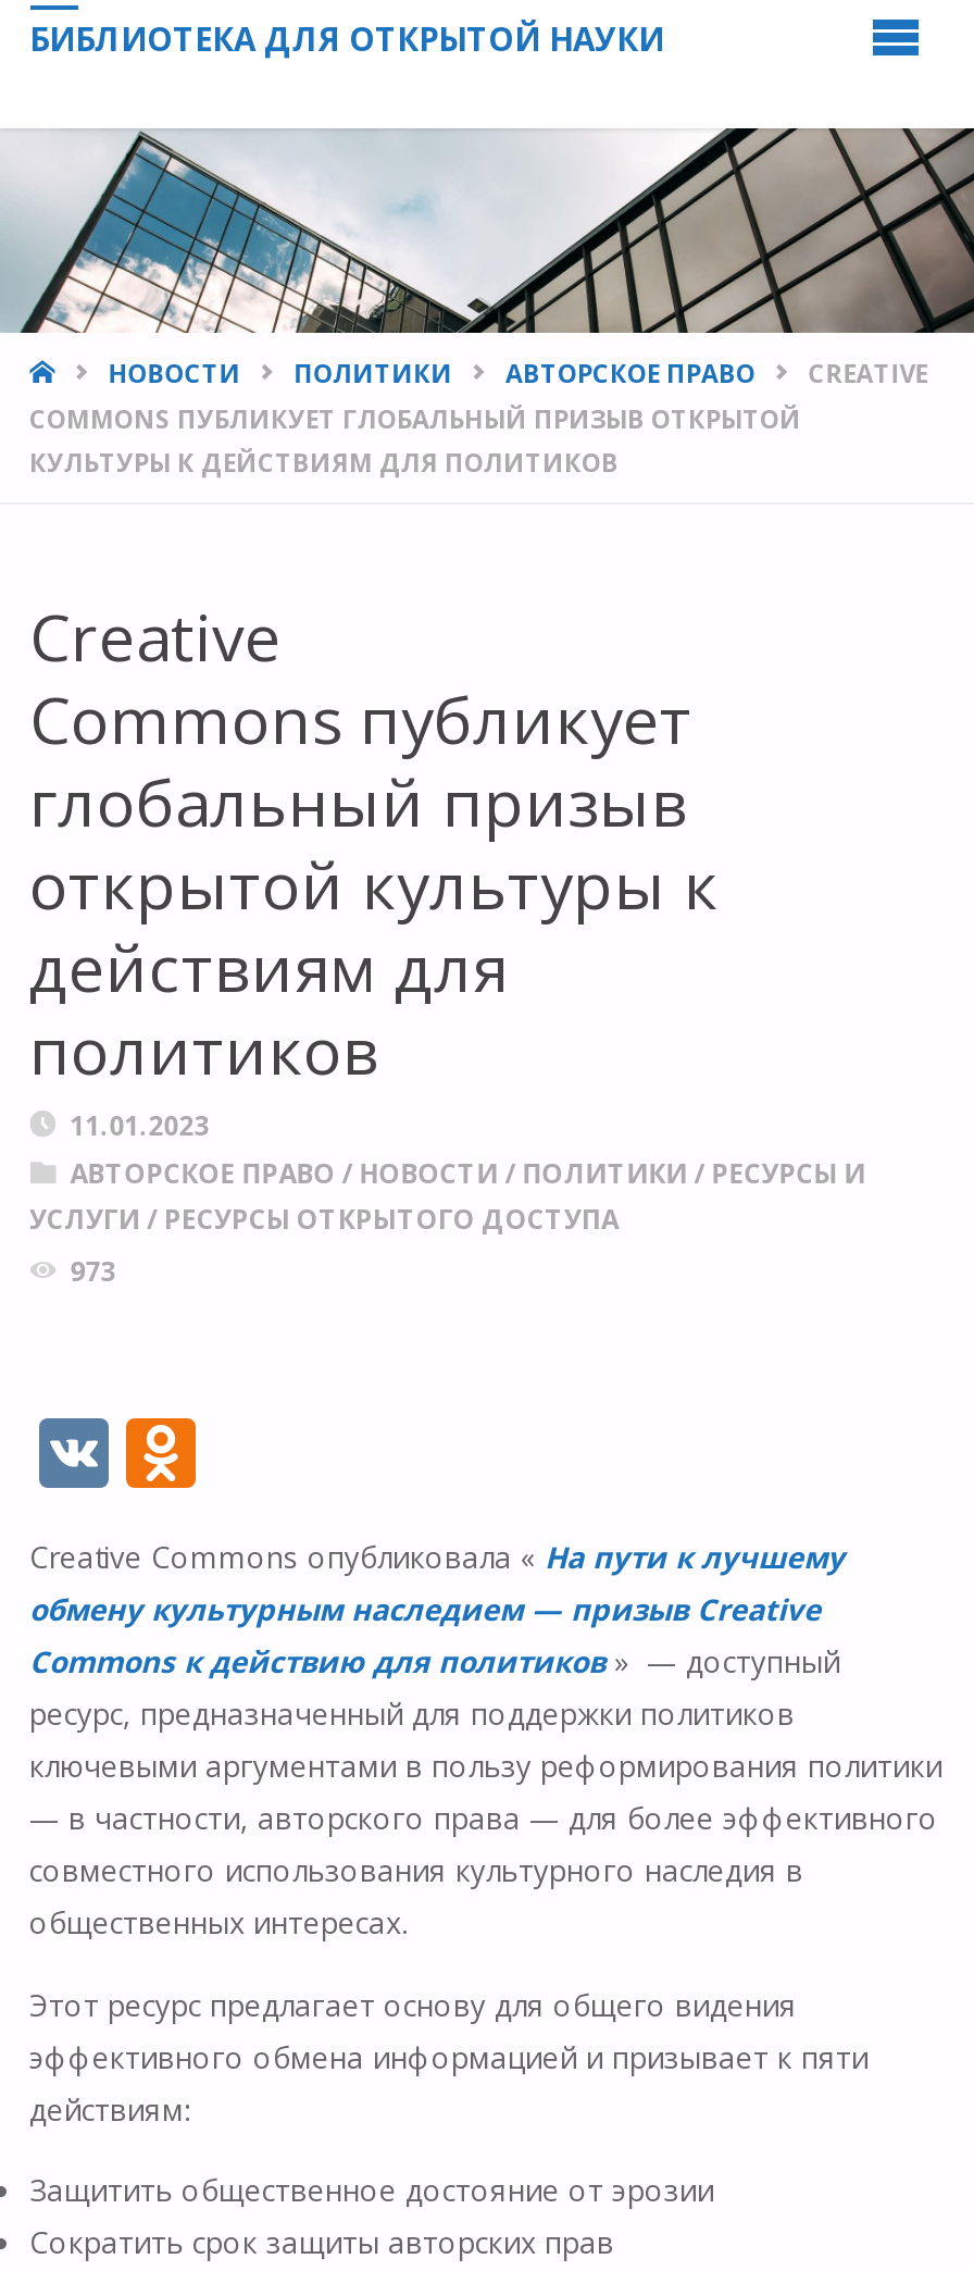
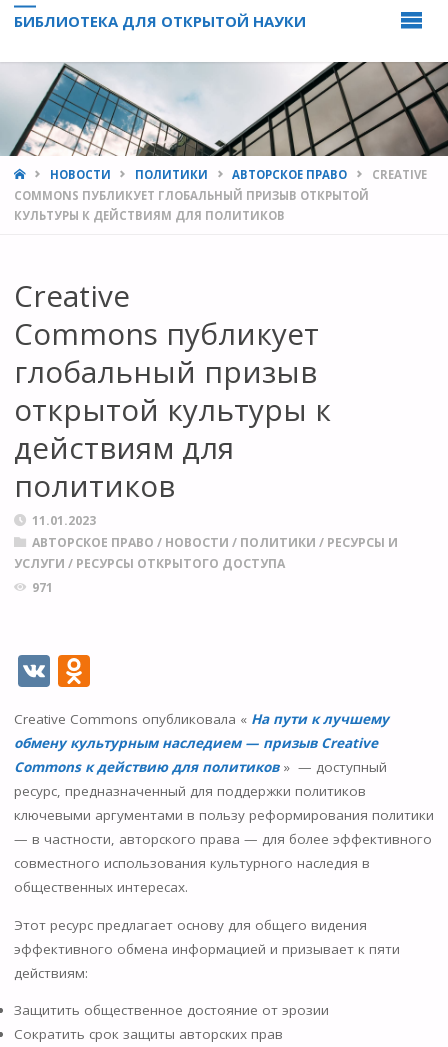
- 973
+ 971
